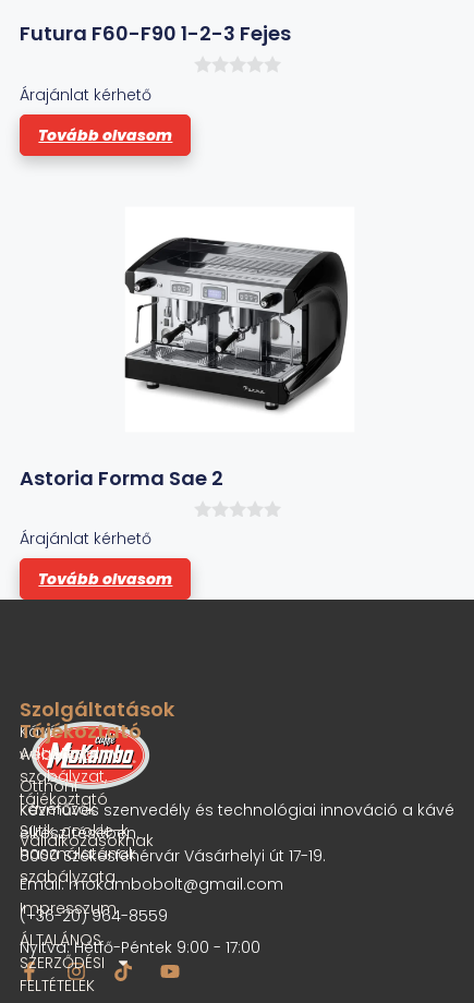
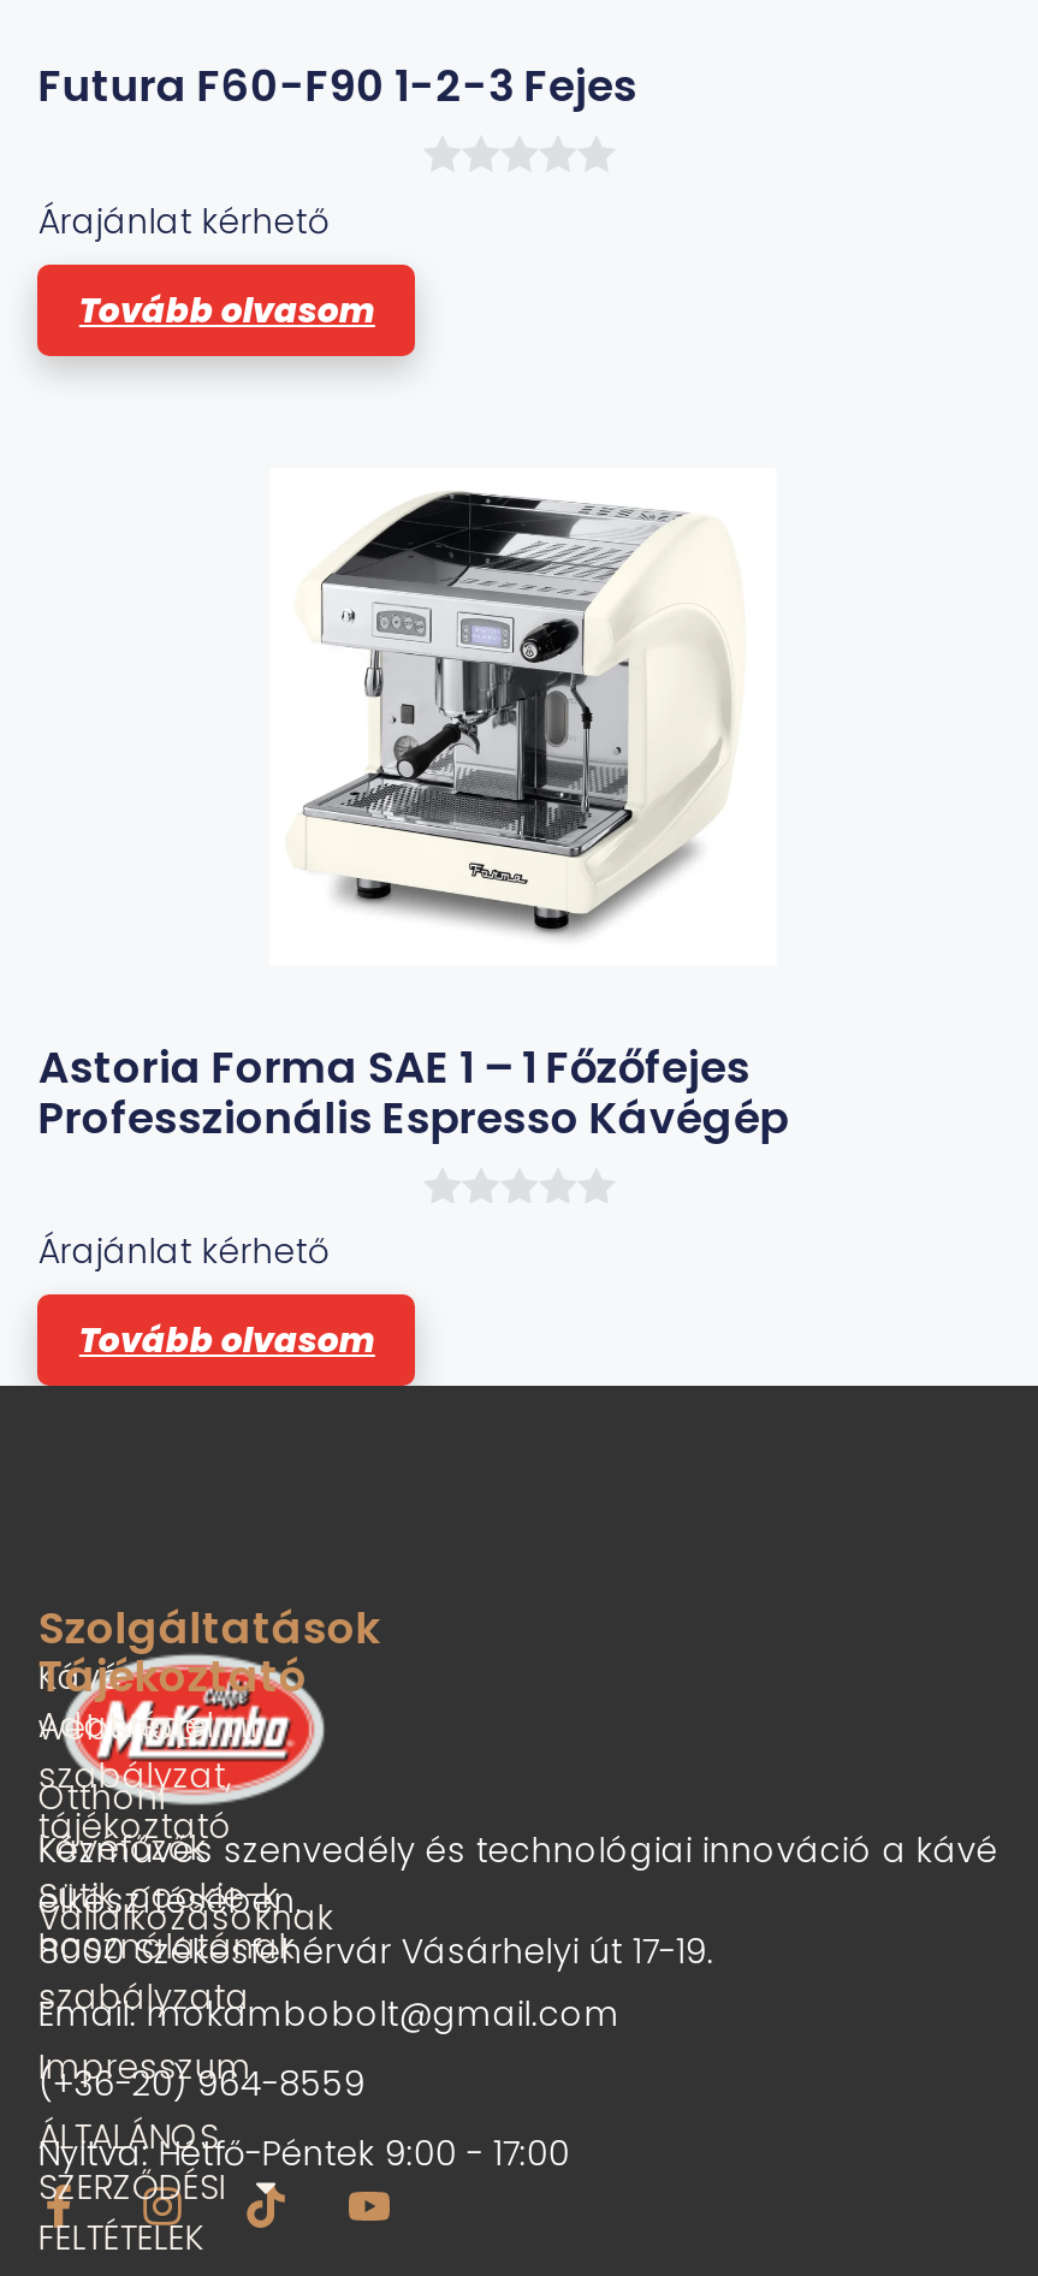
- [image]
+ [image]

- Astoria Forma Sae 2
+ Astoria Forma SAE 1 – 1 Főzőfejes
+ Professzionális Espresso Kávégép
